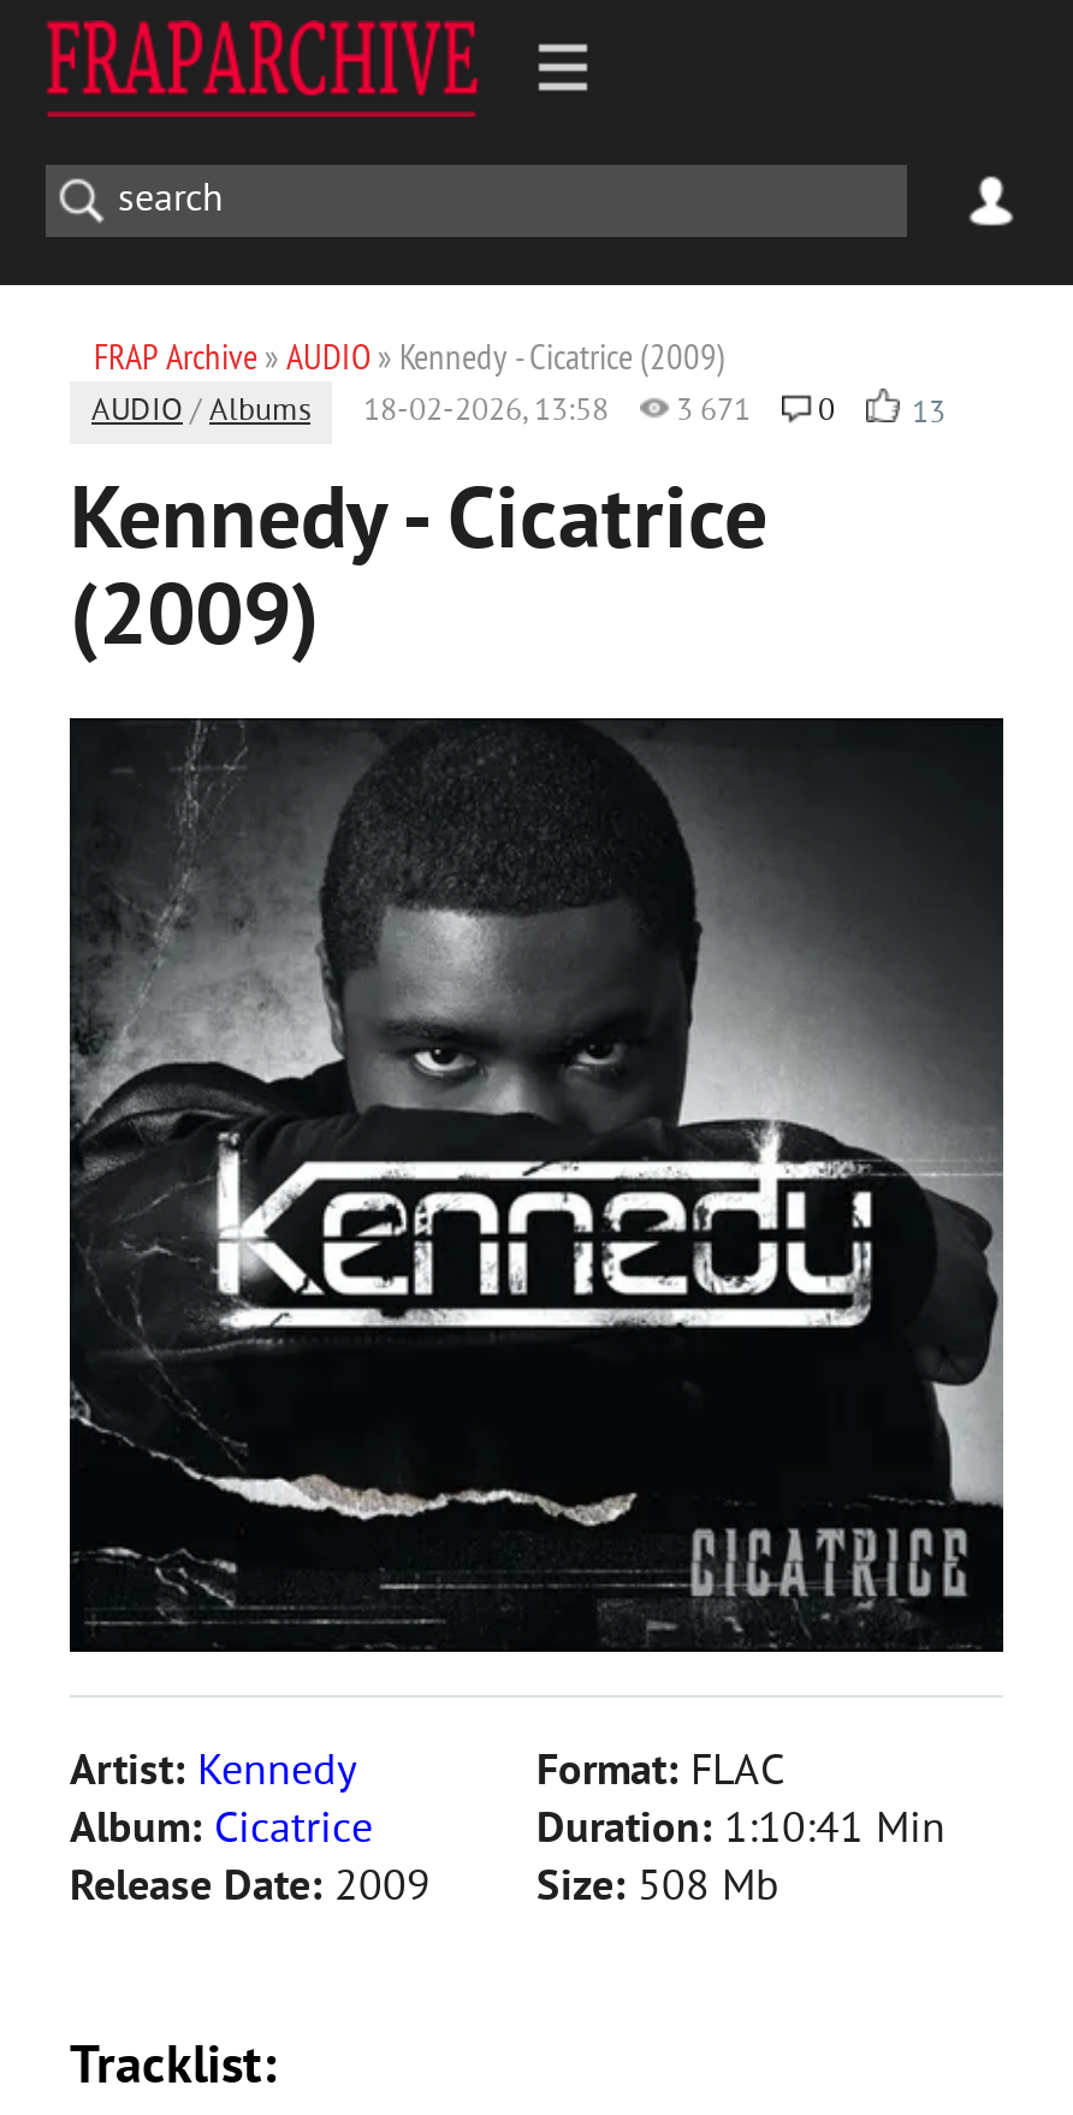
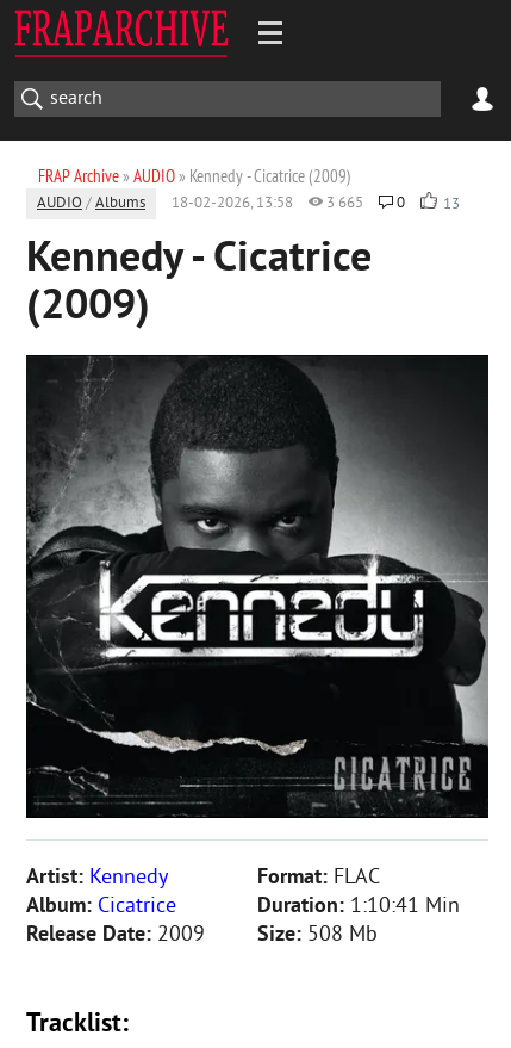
- AUDIO / Albums 18-02-2026, 13:58 3 671 0 13
+ AUDIO / Albums 18-02-2026, 13:58 3 665 0 13
